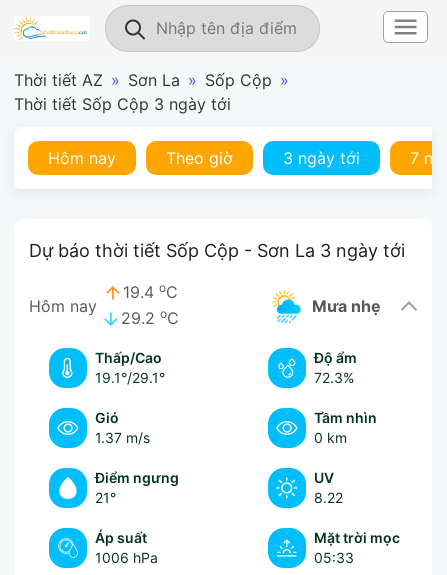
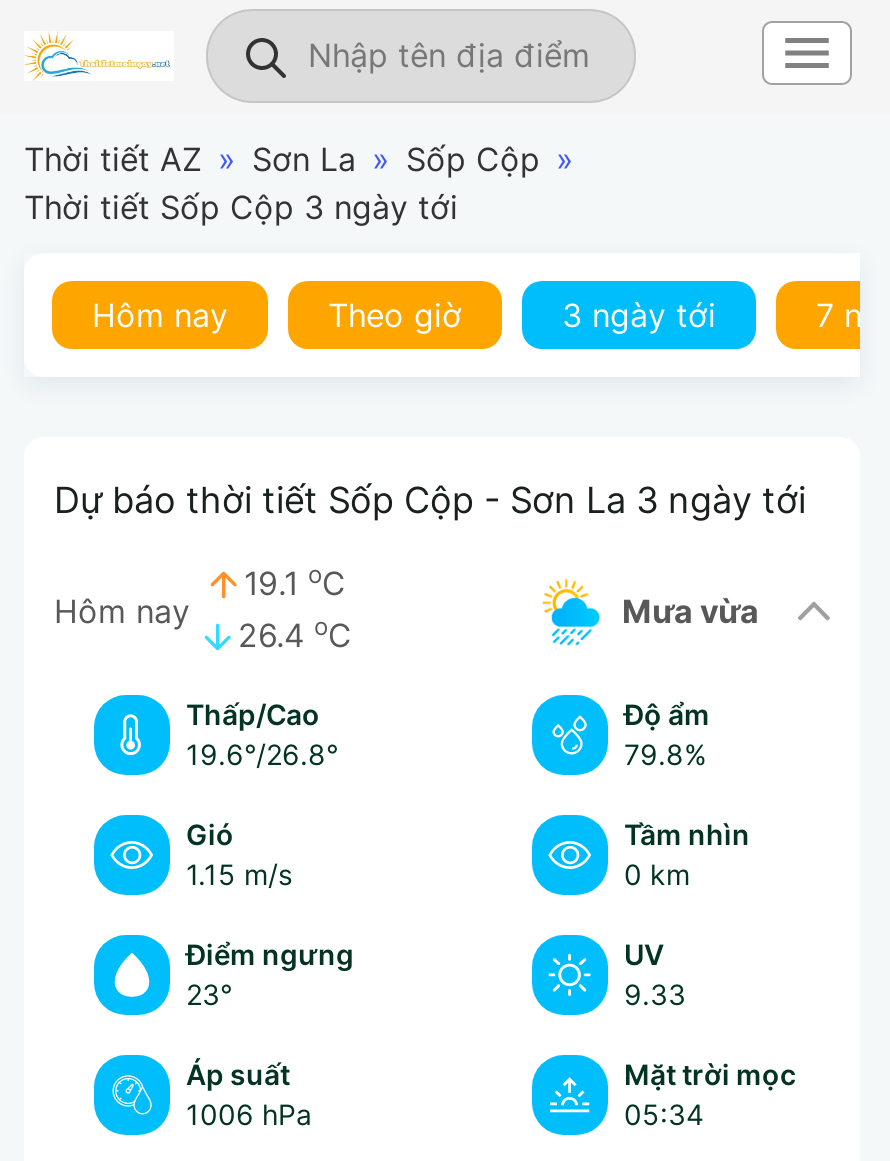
- 19.4 oC
+ 19.1 oC

- Hôm nay 29.2 oC
+ Hôm nay 26.4 oC

- mưa nhẹ
+ mưa vừa

- 19.1°/29.1°
+ 19.6°/26.8°

- 72.3%
+ 79.8%

- 1.37 m/s
+ 1.15 m/s

- 21°
+ 23°

- 8.22
+ 9.33

- 05:33
+ 05:34
